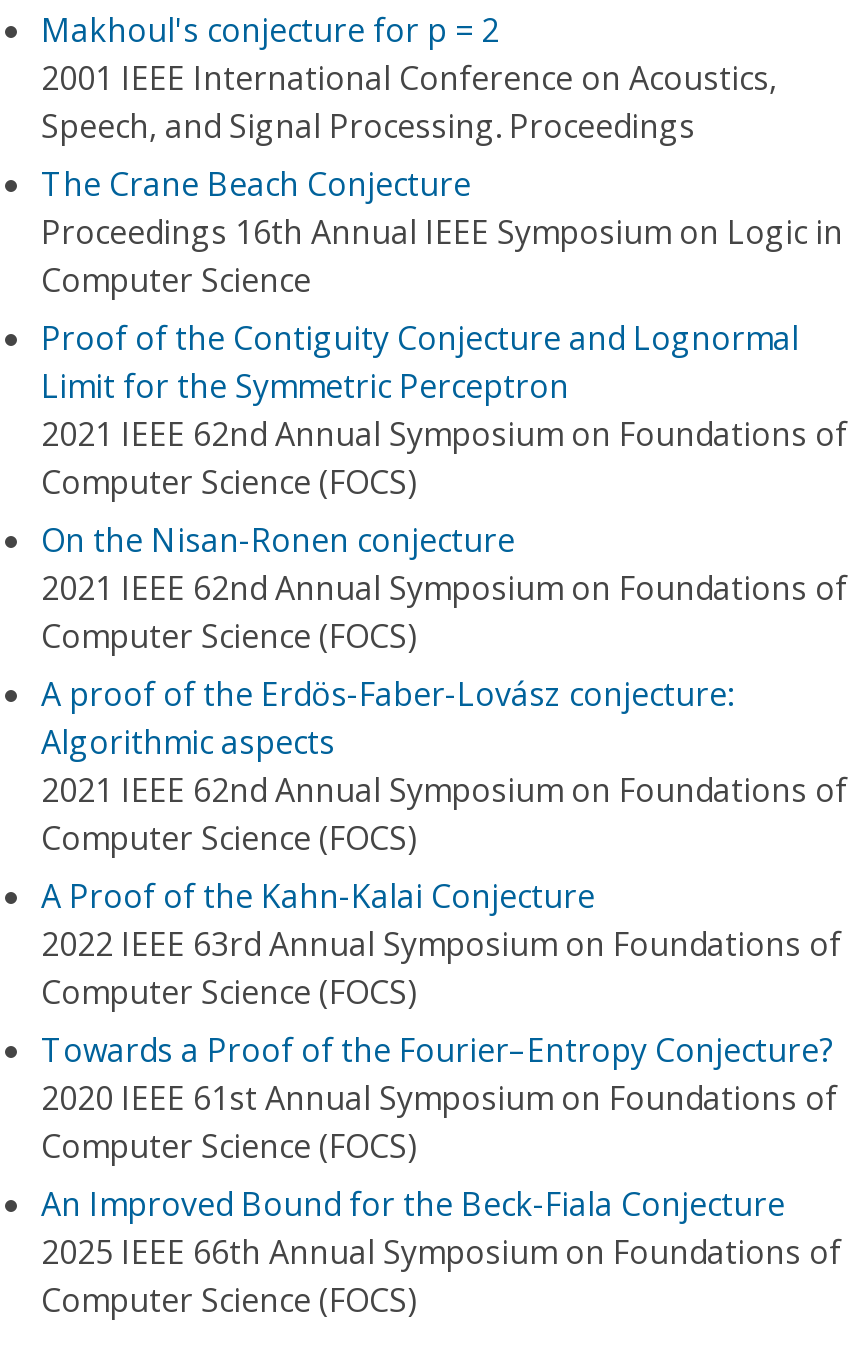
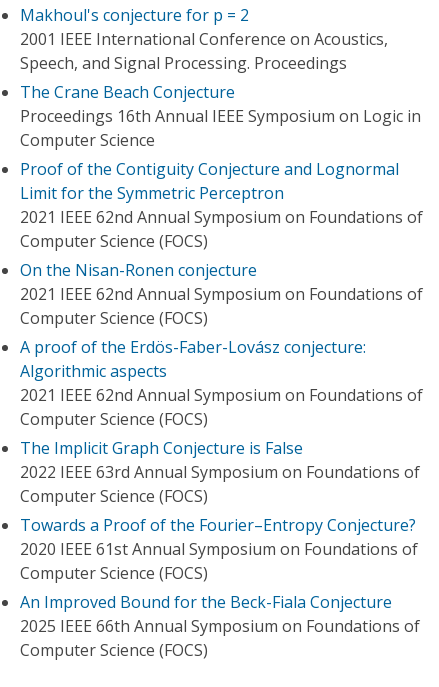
- A Proof of the Kahn-Kalai Conjecture
+ The Implicit Graph Conjecture is False
